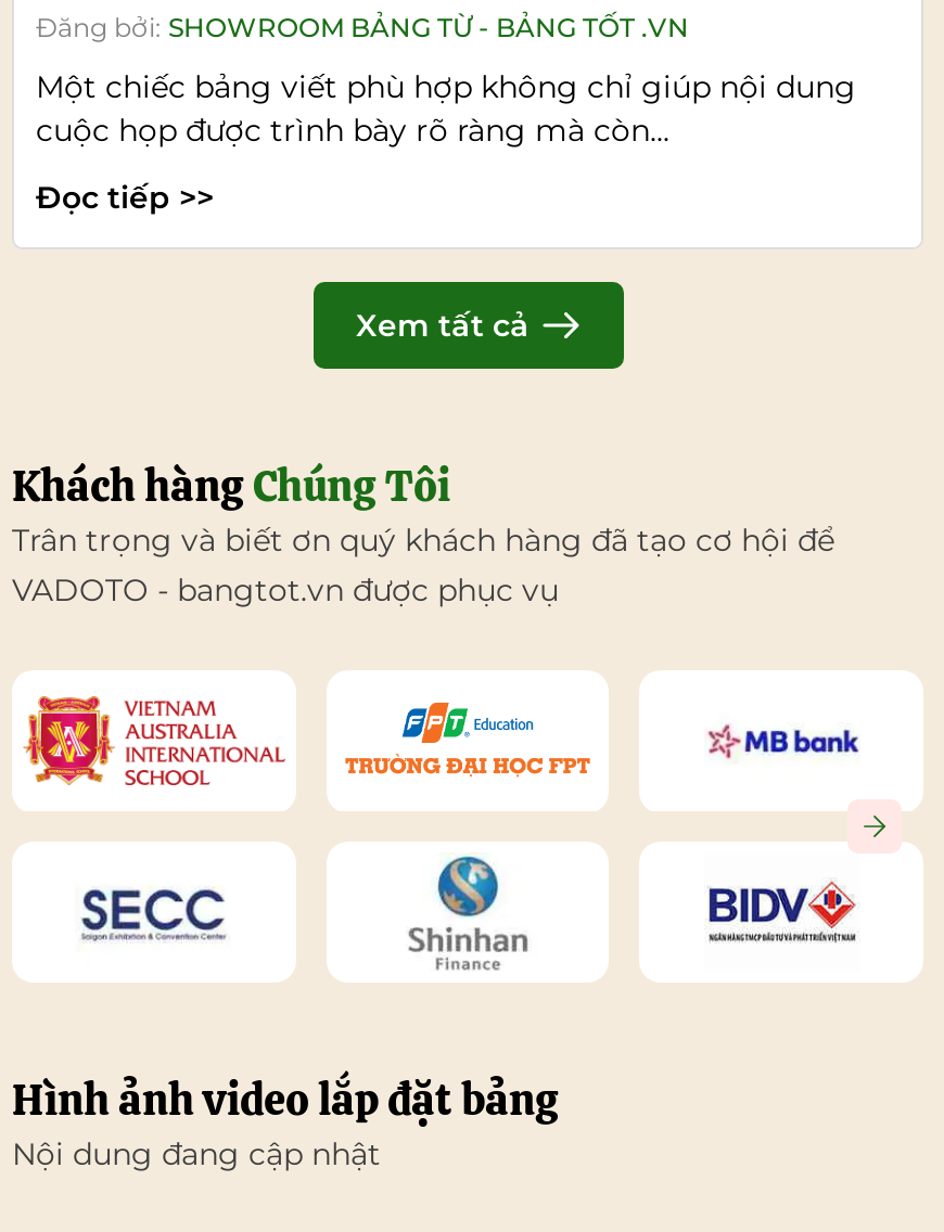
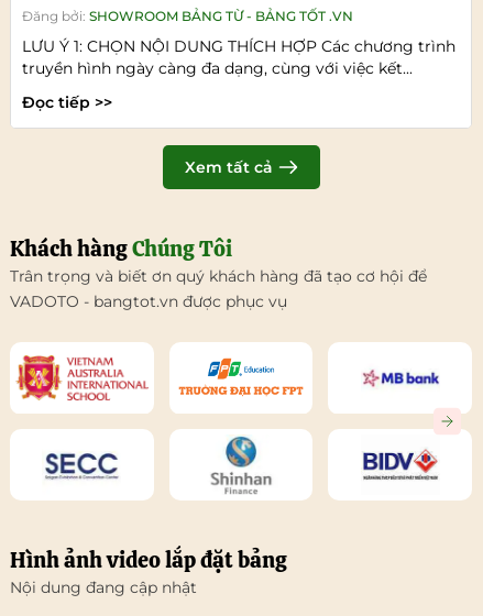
- Một chiếc bảng viết phù hợp không chỉ giúp nội dung
- cuộc họp được trình bày rõ ràng mà còn...
+ LƯU Ý 1: CHỌN NỘI DUNG THÍCH HỢP Các chương trình
+ truyền hình ngày càng đa dạng, cùng với việc kết...
